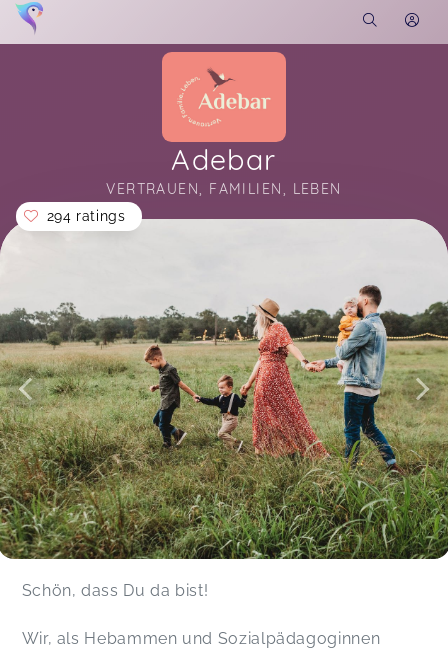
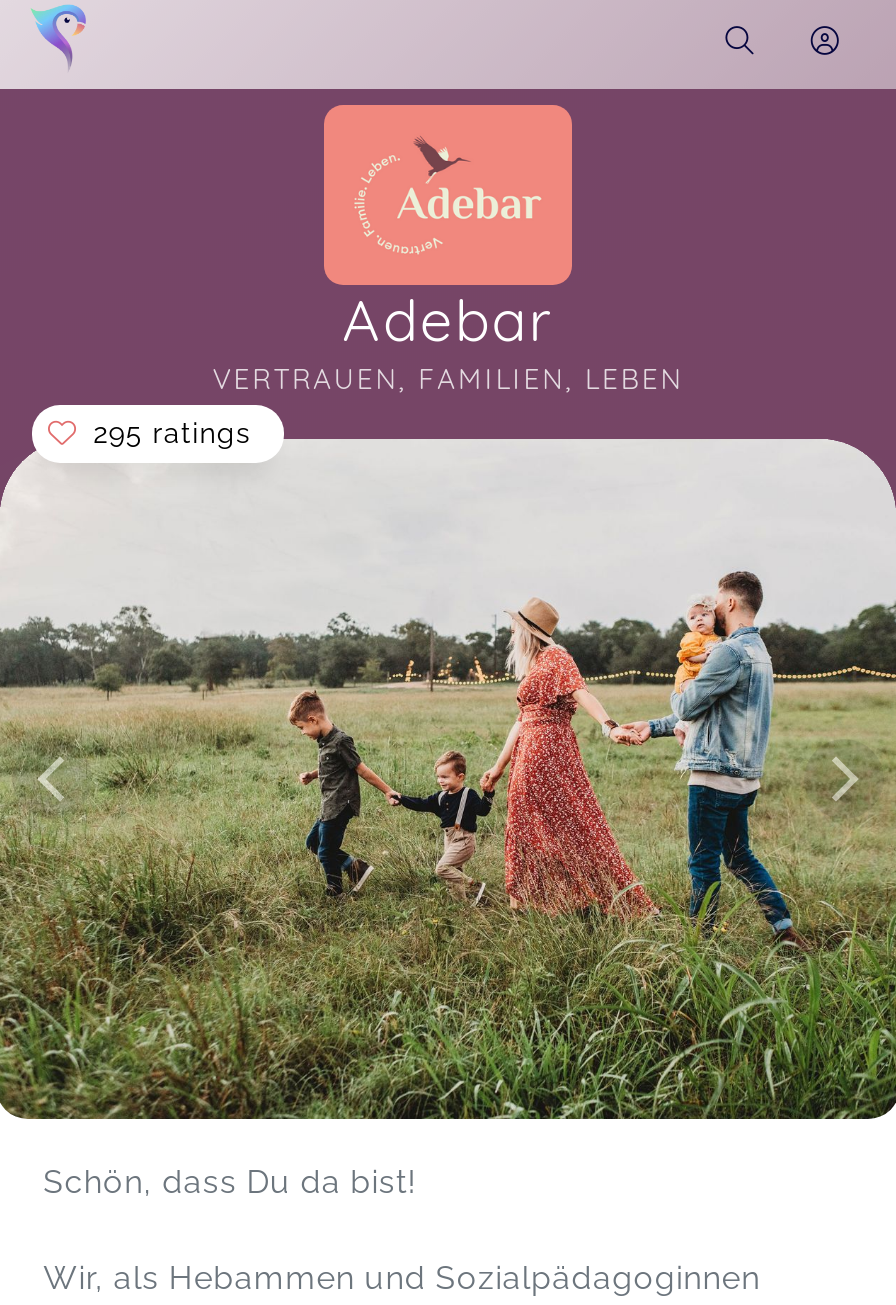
- 294 ratings
+ 295 ratings
